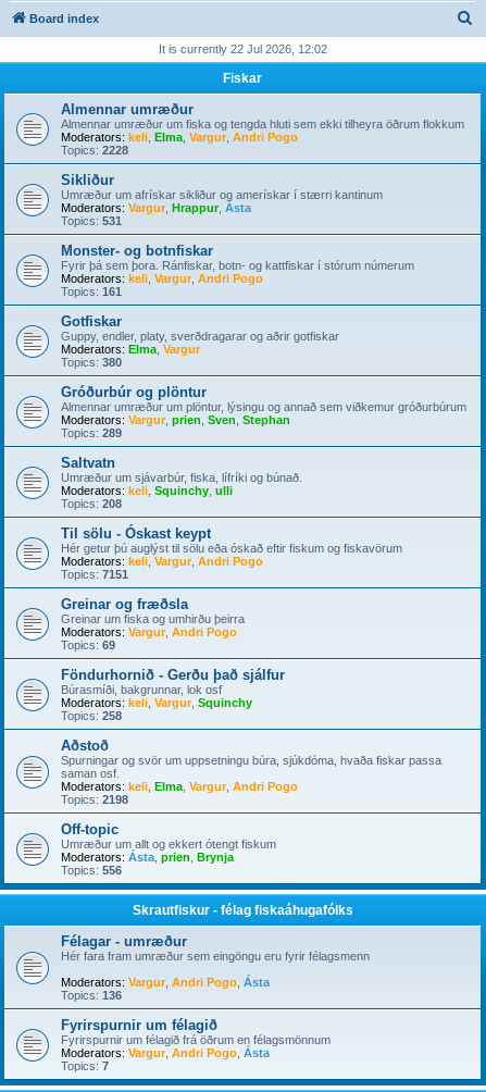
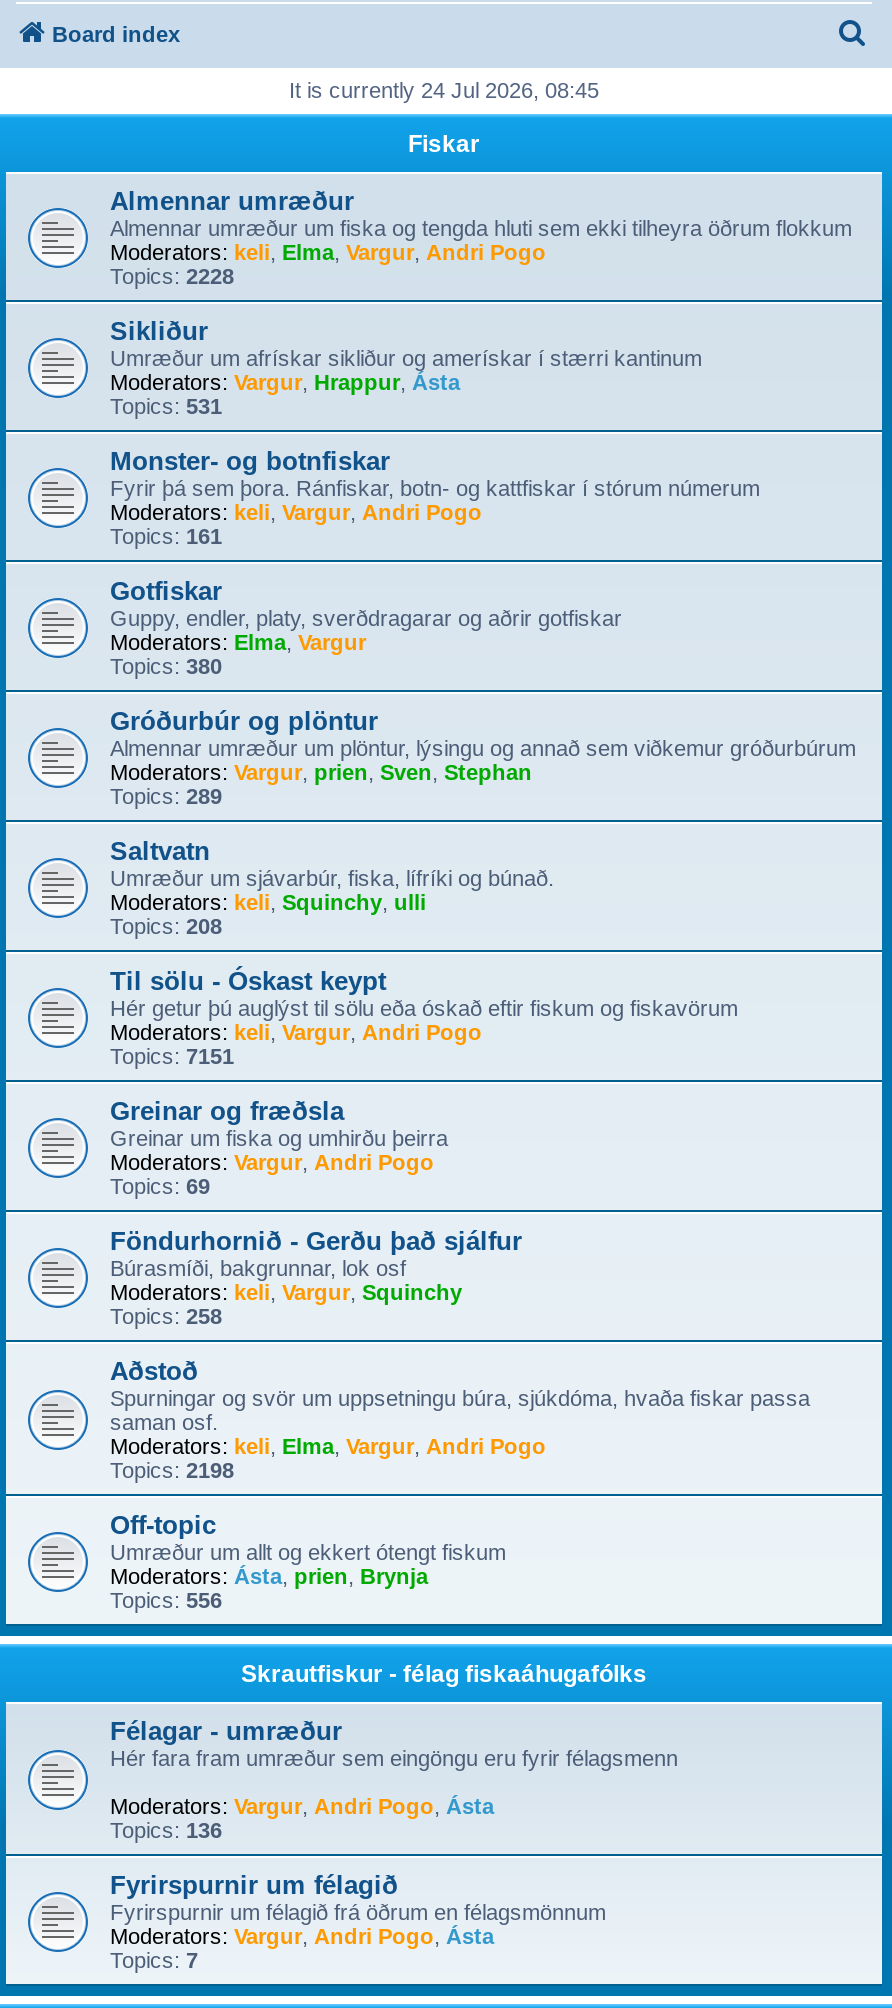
- It is currently 22 Jul 2026, 12:02
+ It is currently 24 Jul 2026, 08:45
